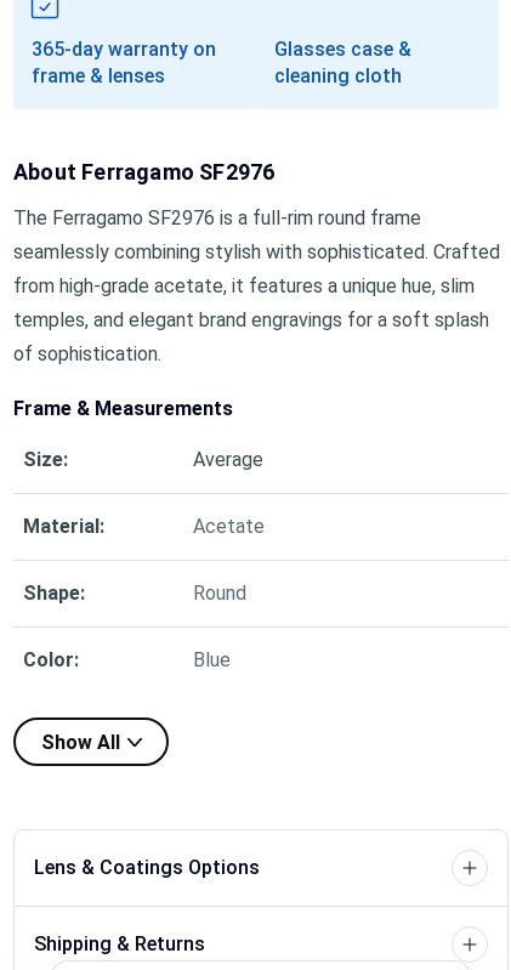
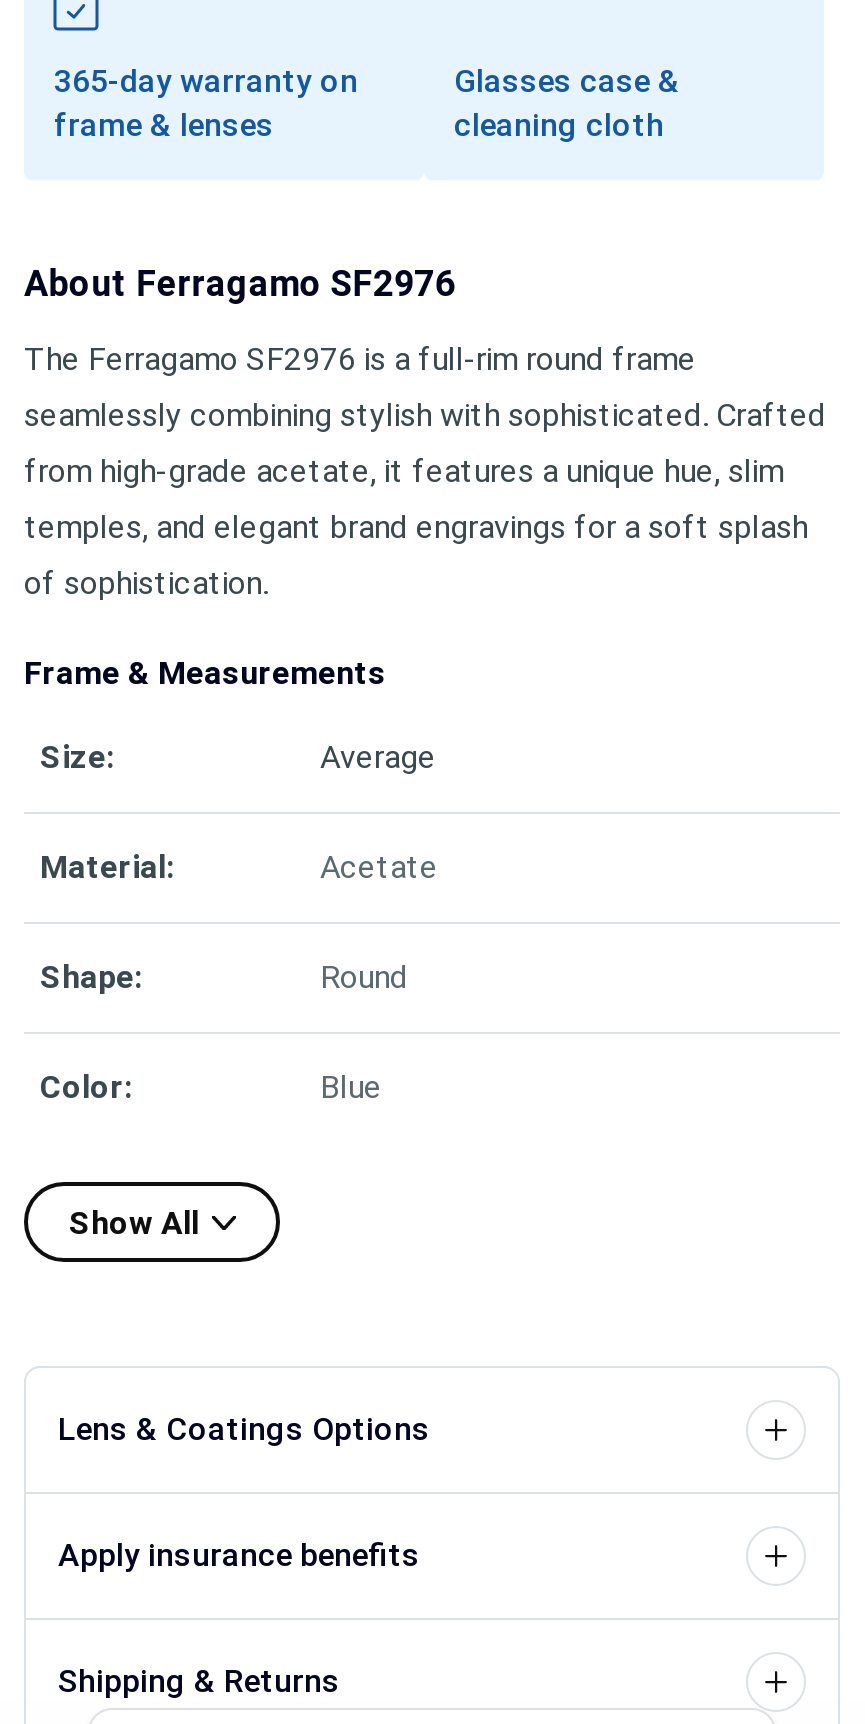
+ Apply insurance benefits
